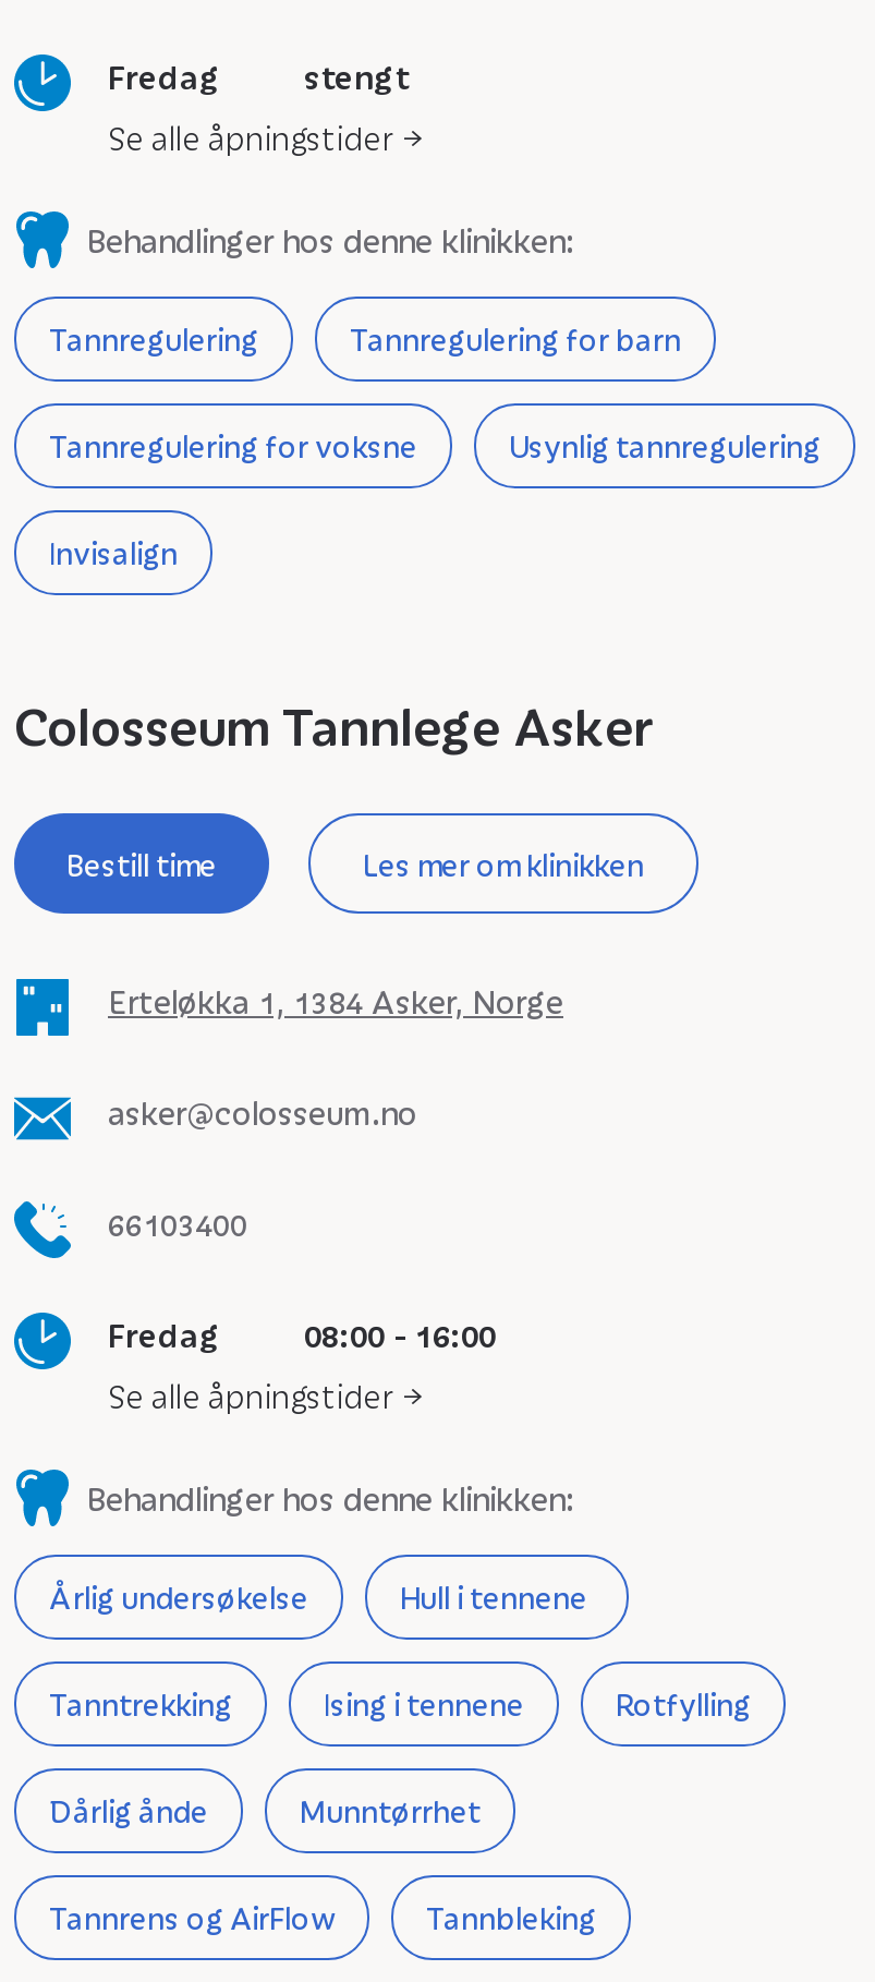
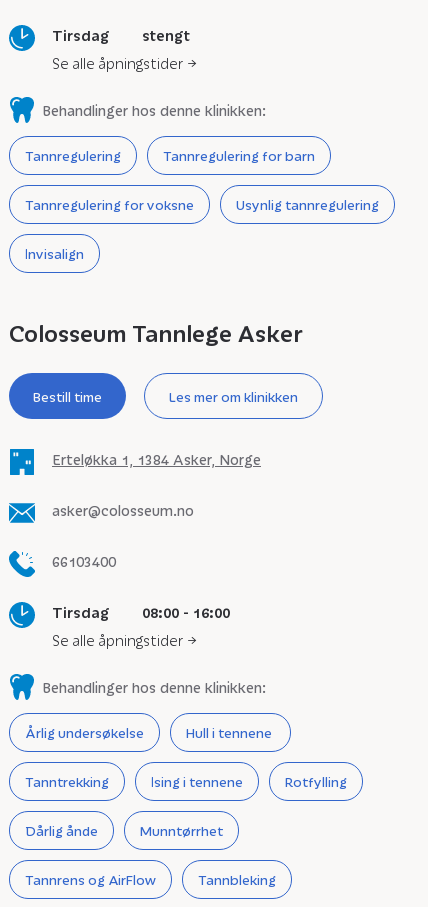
- Fredag
+ Tirsdag

- Fredag
+ Tirsdag
